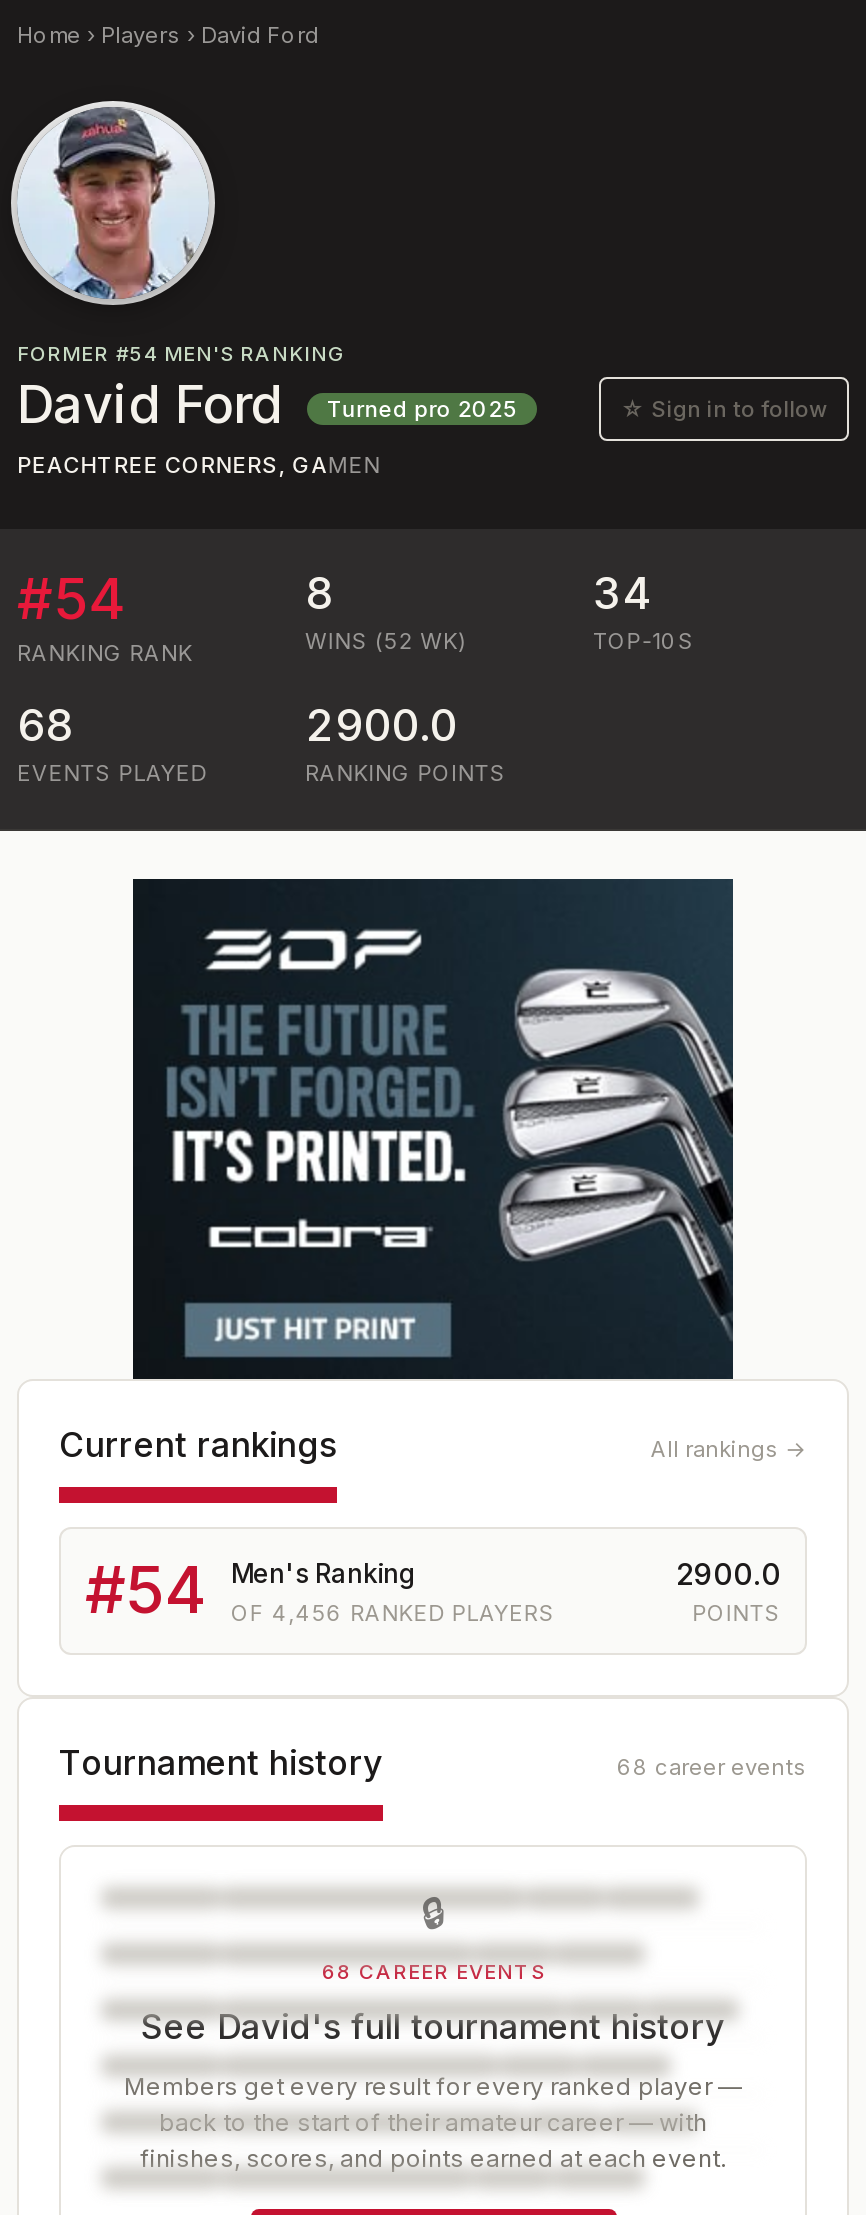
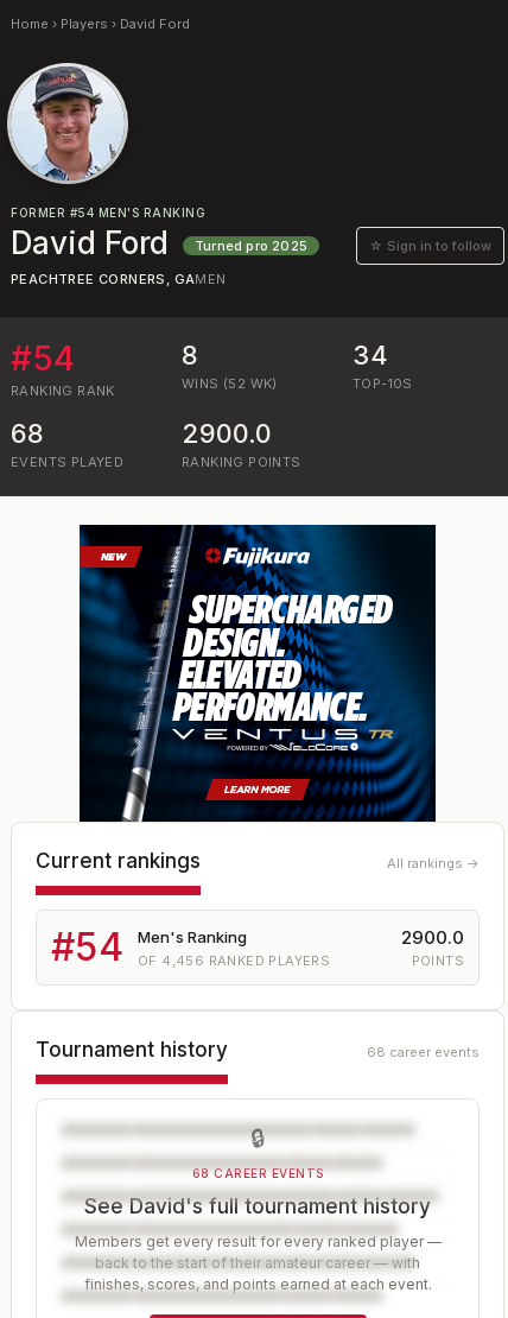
- [image]
+ [image]
